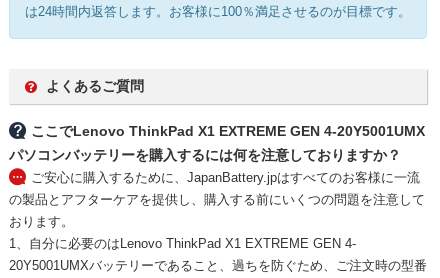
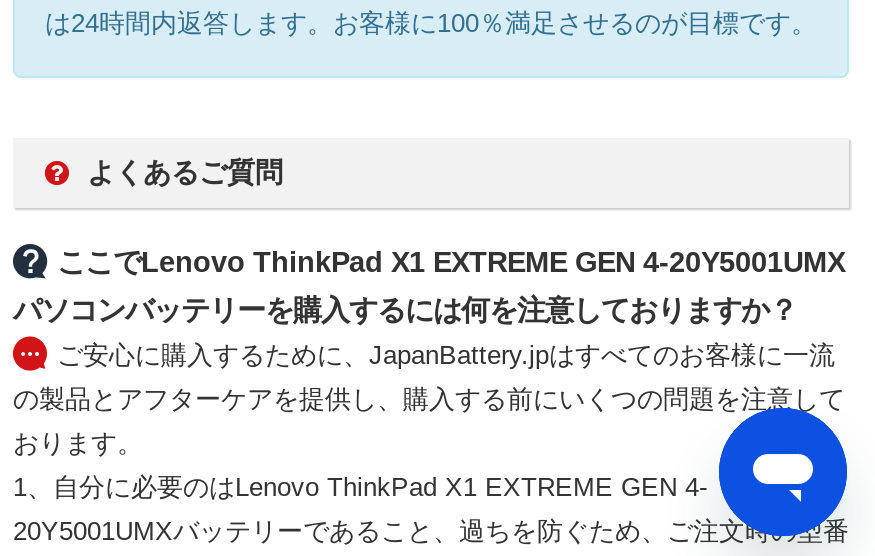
+ [image]
